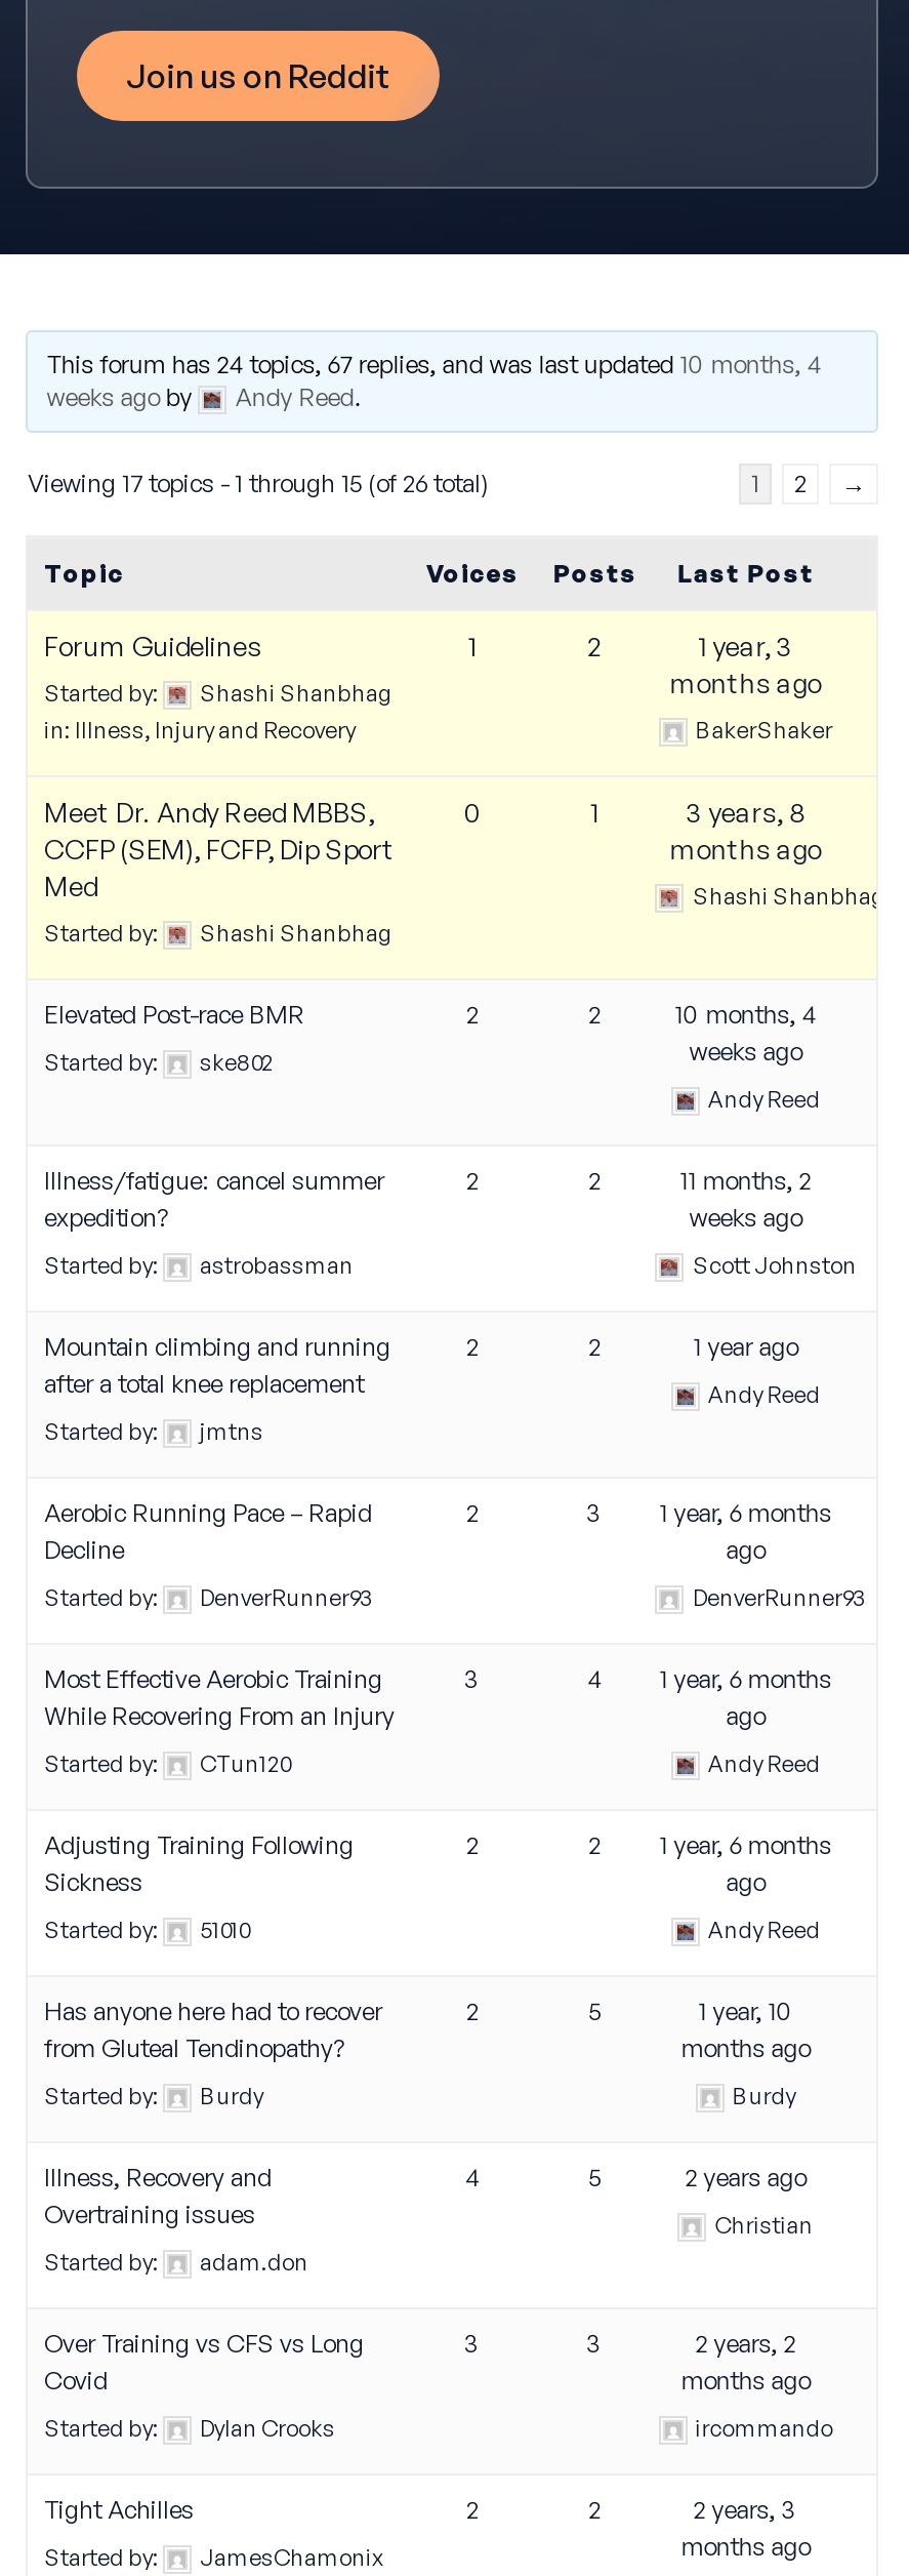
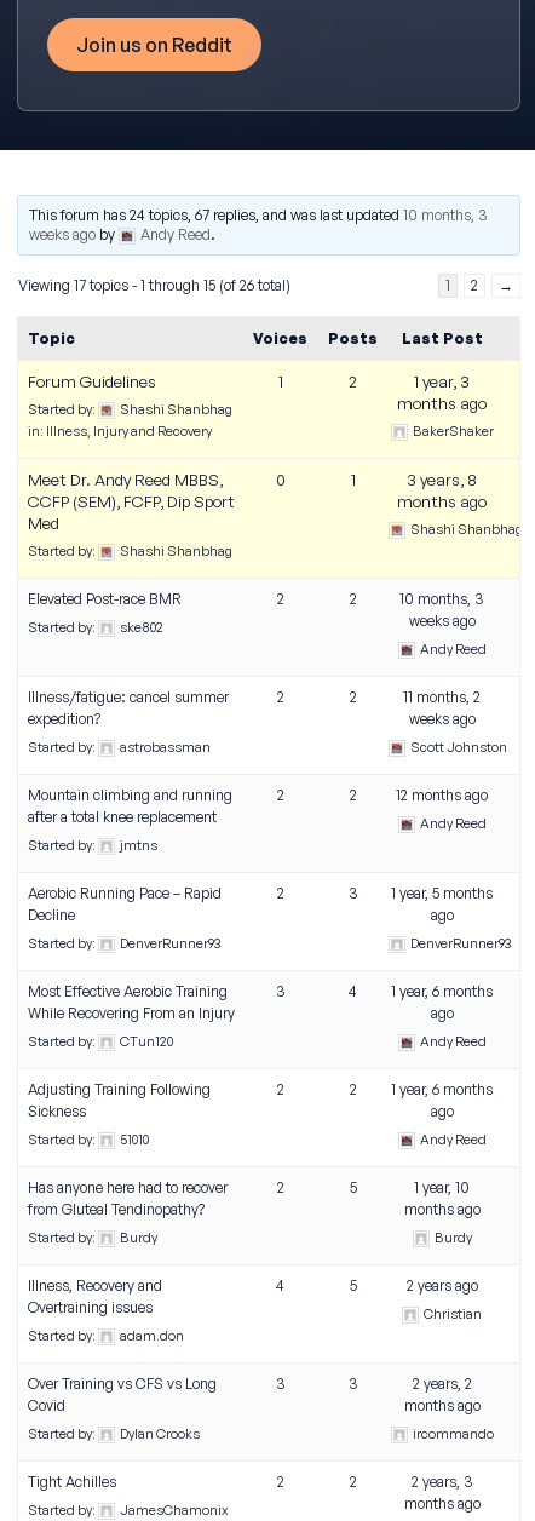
- This forum has 24 topics, 67 replies, and was last updated 10 months, 4
+ This forum has 24 topics, 67 replies, and was last updated 10 months, 3

- 10 months, 4
+ 10 months, 3

- 1 year ago
+ 12 months ago

- 3 1 year, 6 months
+ 3 1 year, 5 months
